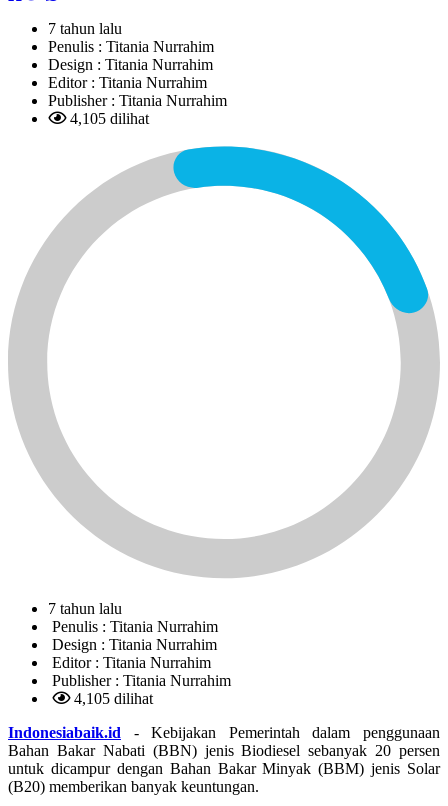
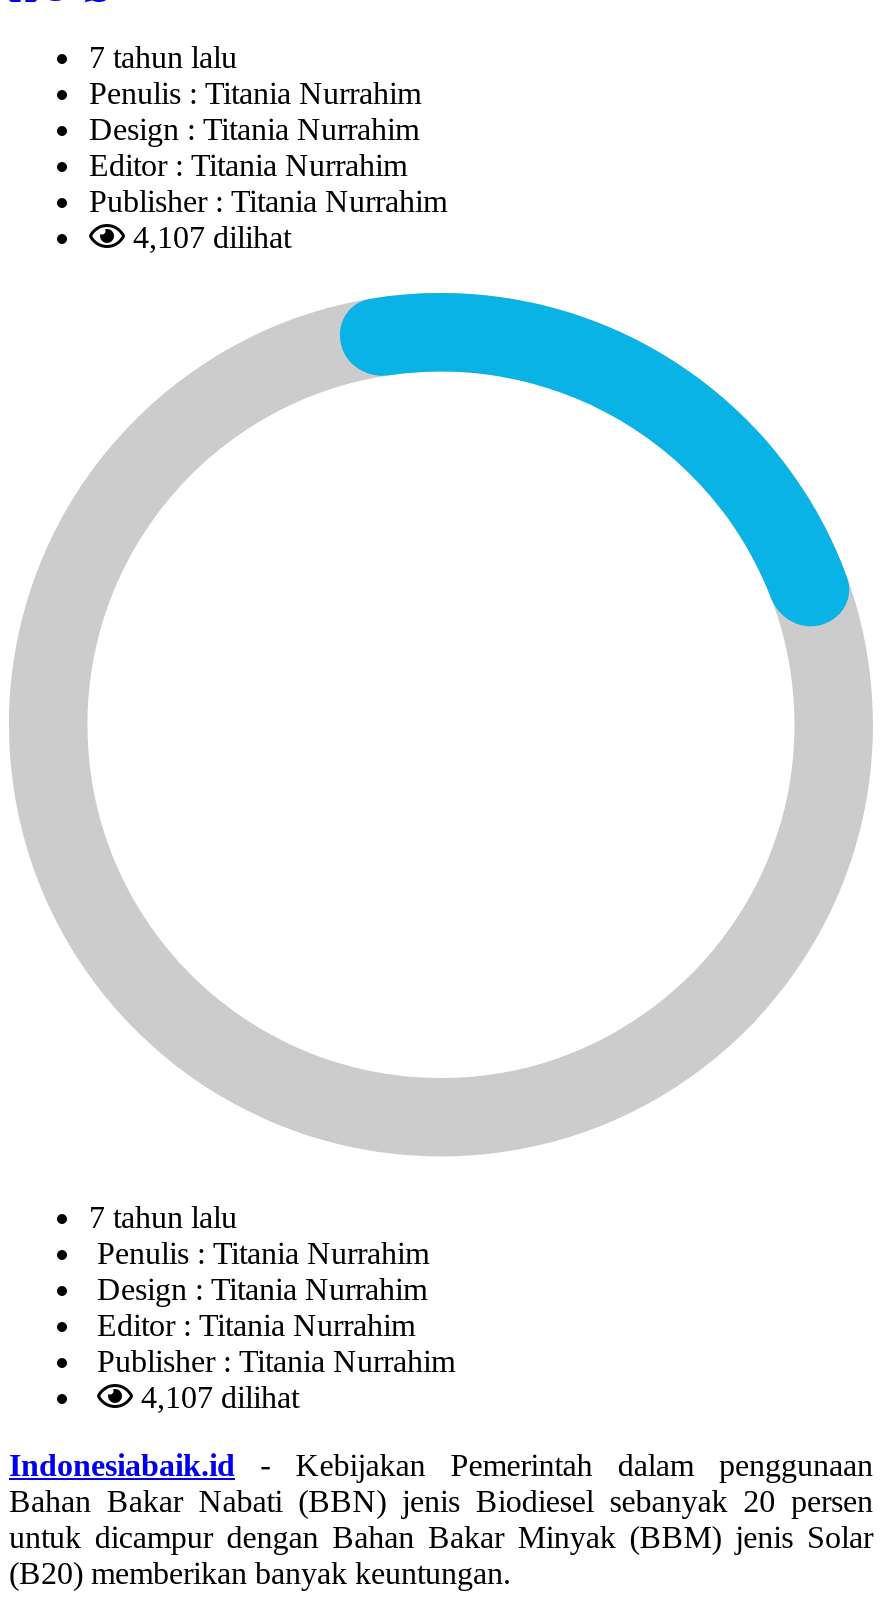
- 4,105 dilihat
+ 4,107 dilihat

- 4,105 dilihat
+ 4,107 dilihat
